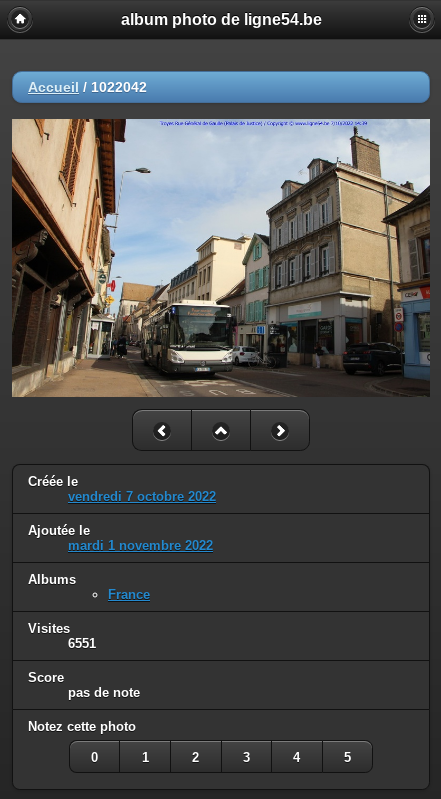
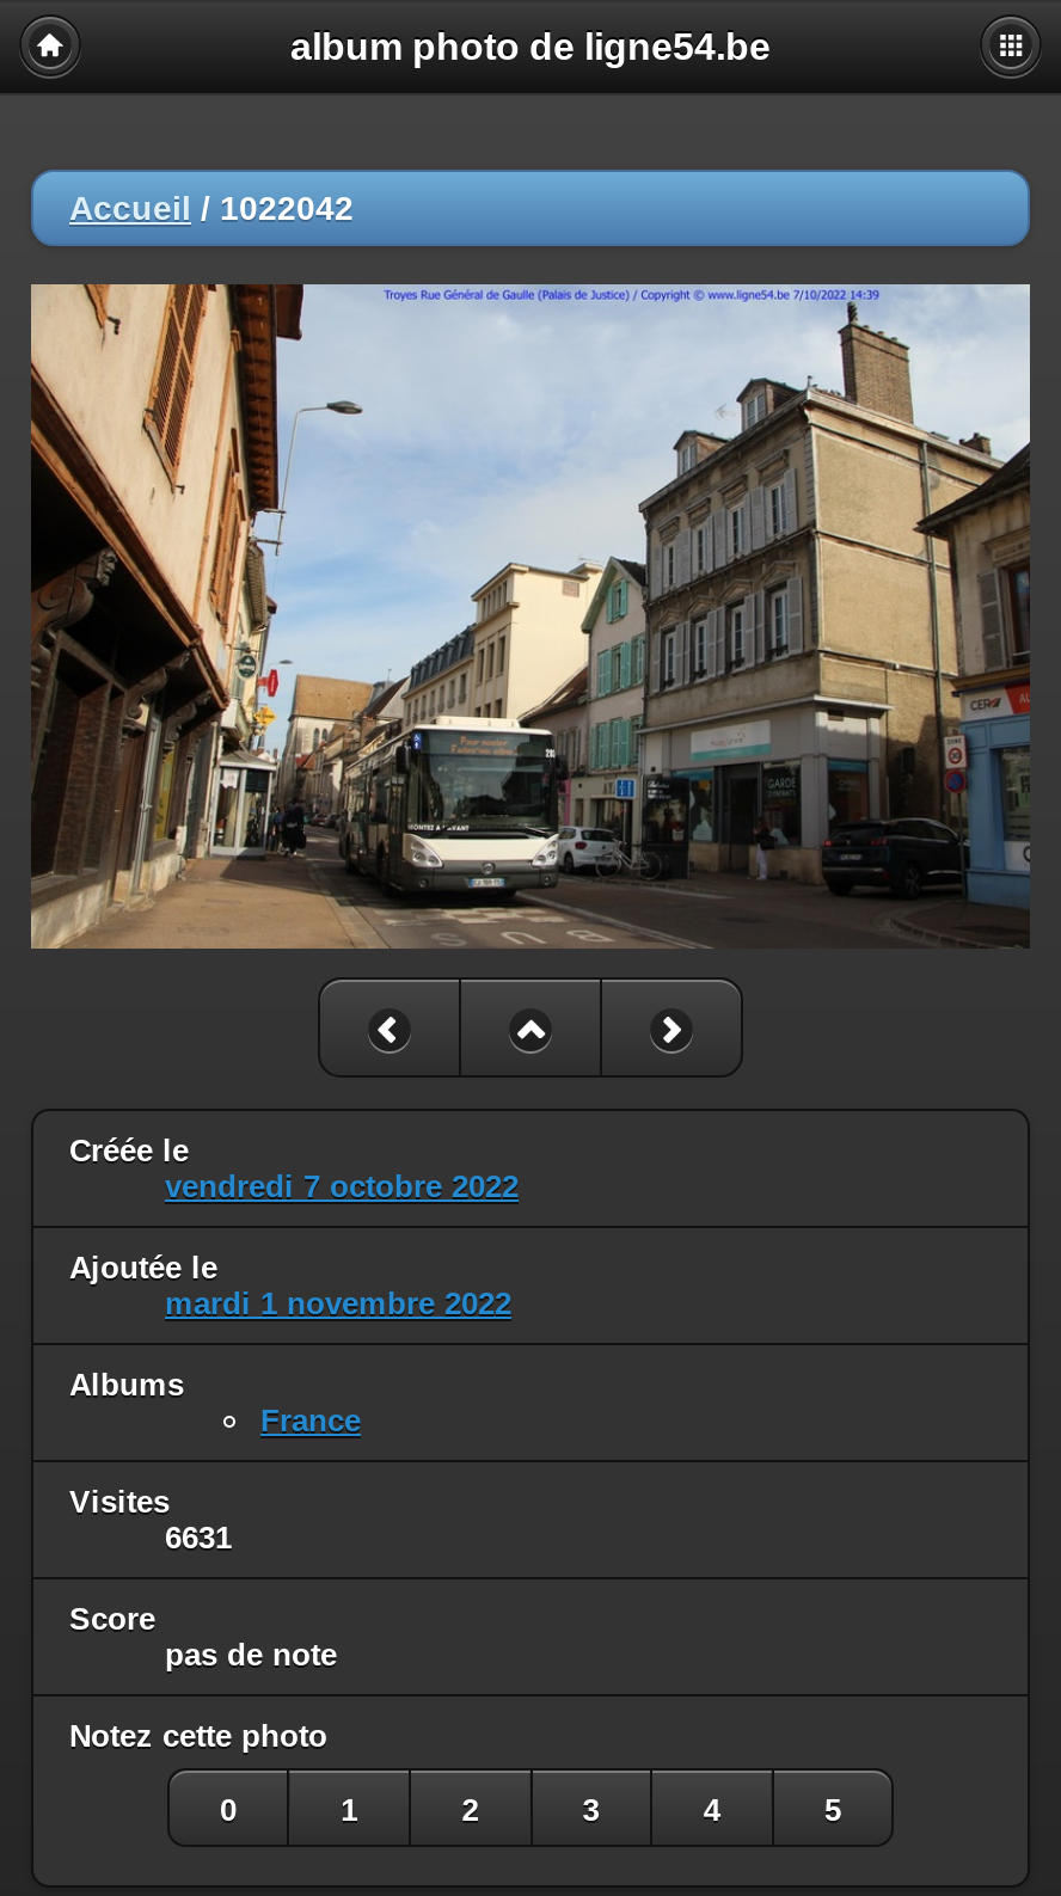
- 6551
+ 6631
